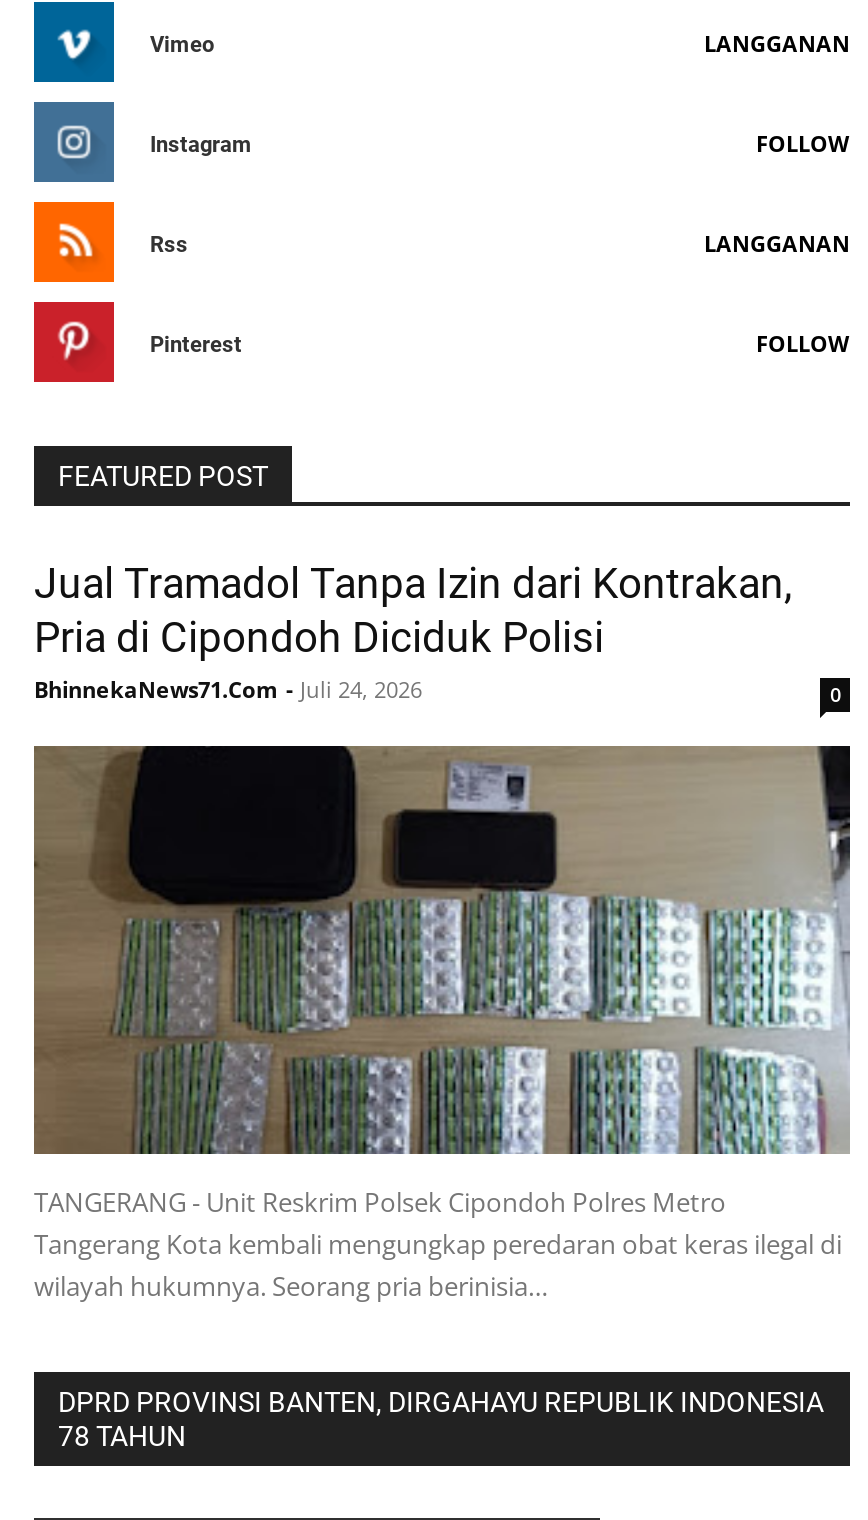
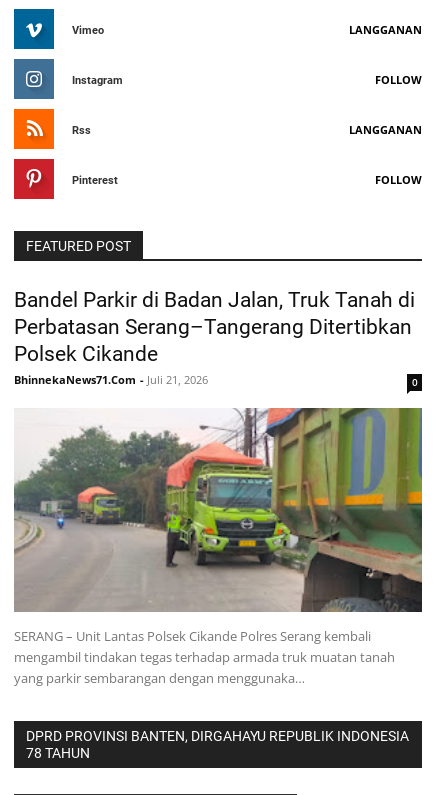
- Jual Tramadol Tanpa Izin dari Kontrakan,
- Pria di Cipondoh Diciduk Polisi
- BhinnekaNews71.Com - Juli 24, 2026
+ Bandel Parkir di Badan Jalan, Truk Tanah di
+ Perbatasan Serang–Tangerang Ditertibkan
+ Polsek Cikande
+ BhinnekaNews71.Com - Juli 21, 2026

- [image]
- TANGERANG - Unit Reskrim Polsek Cipondoh Polres Metro
- Tangerang Kota kembali mengungkap peredaran obat keras ilegal di
- wilayah hukumnya. Seorang pria berinisia…
+ [image]
+ SERANG – Unit Lantas Polsek Cikande Polres Serang kembali
+ mengambil tindakan tegas terhadap armada truk muatan tanah
+ yang parkir sembarangan dengan menggunaka…
